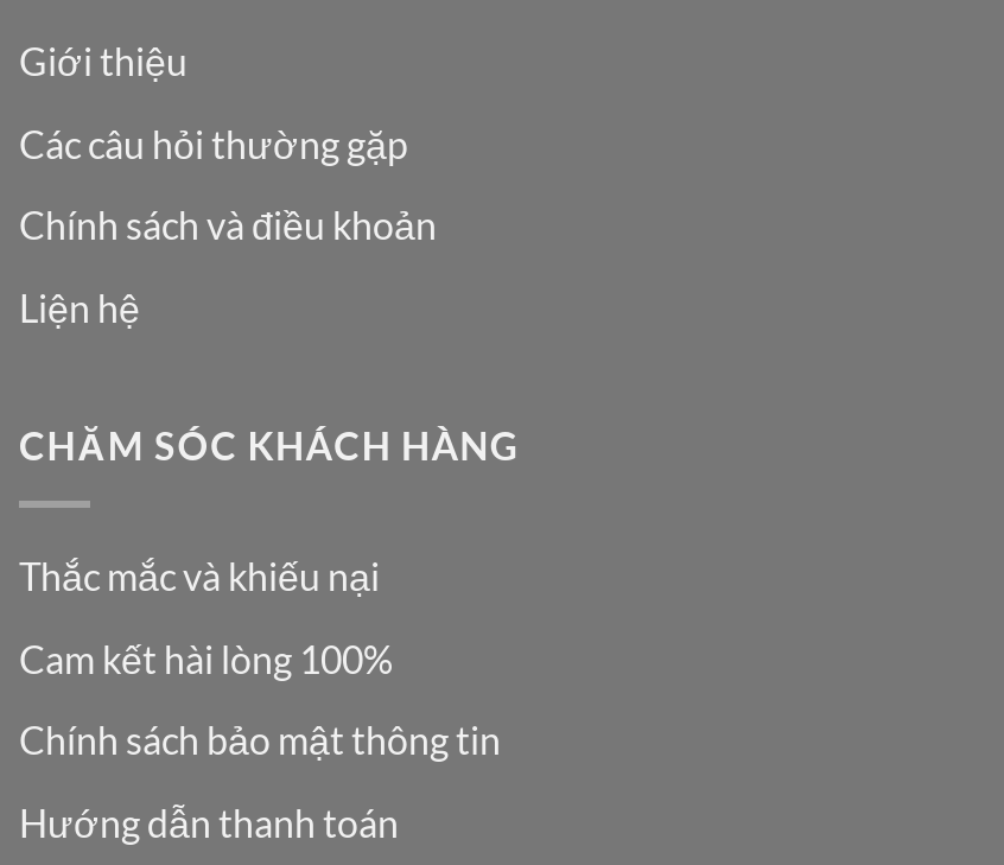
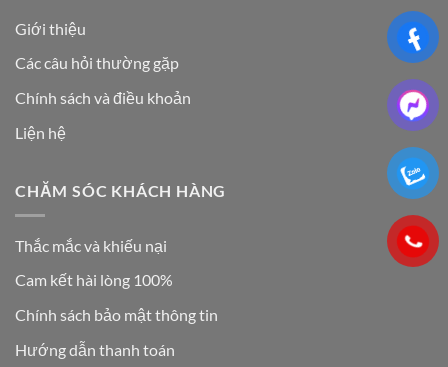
+ [image]

+ [image]

+ [image]

+ [image]
